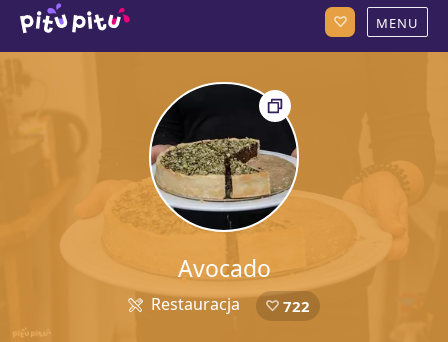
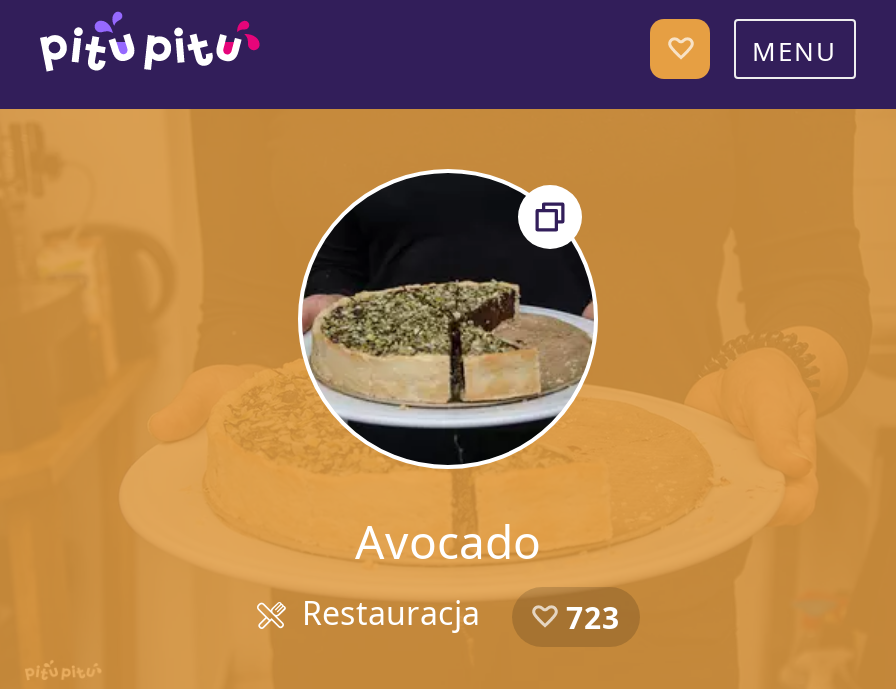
- 722
+ 723
